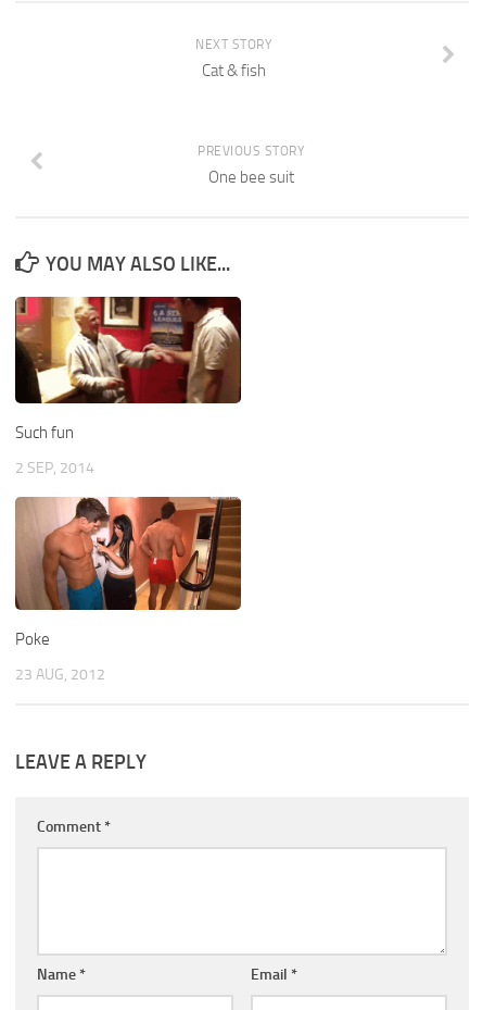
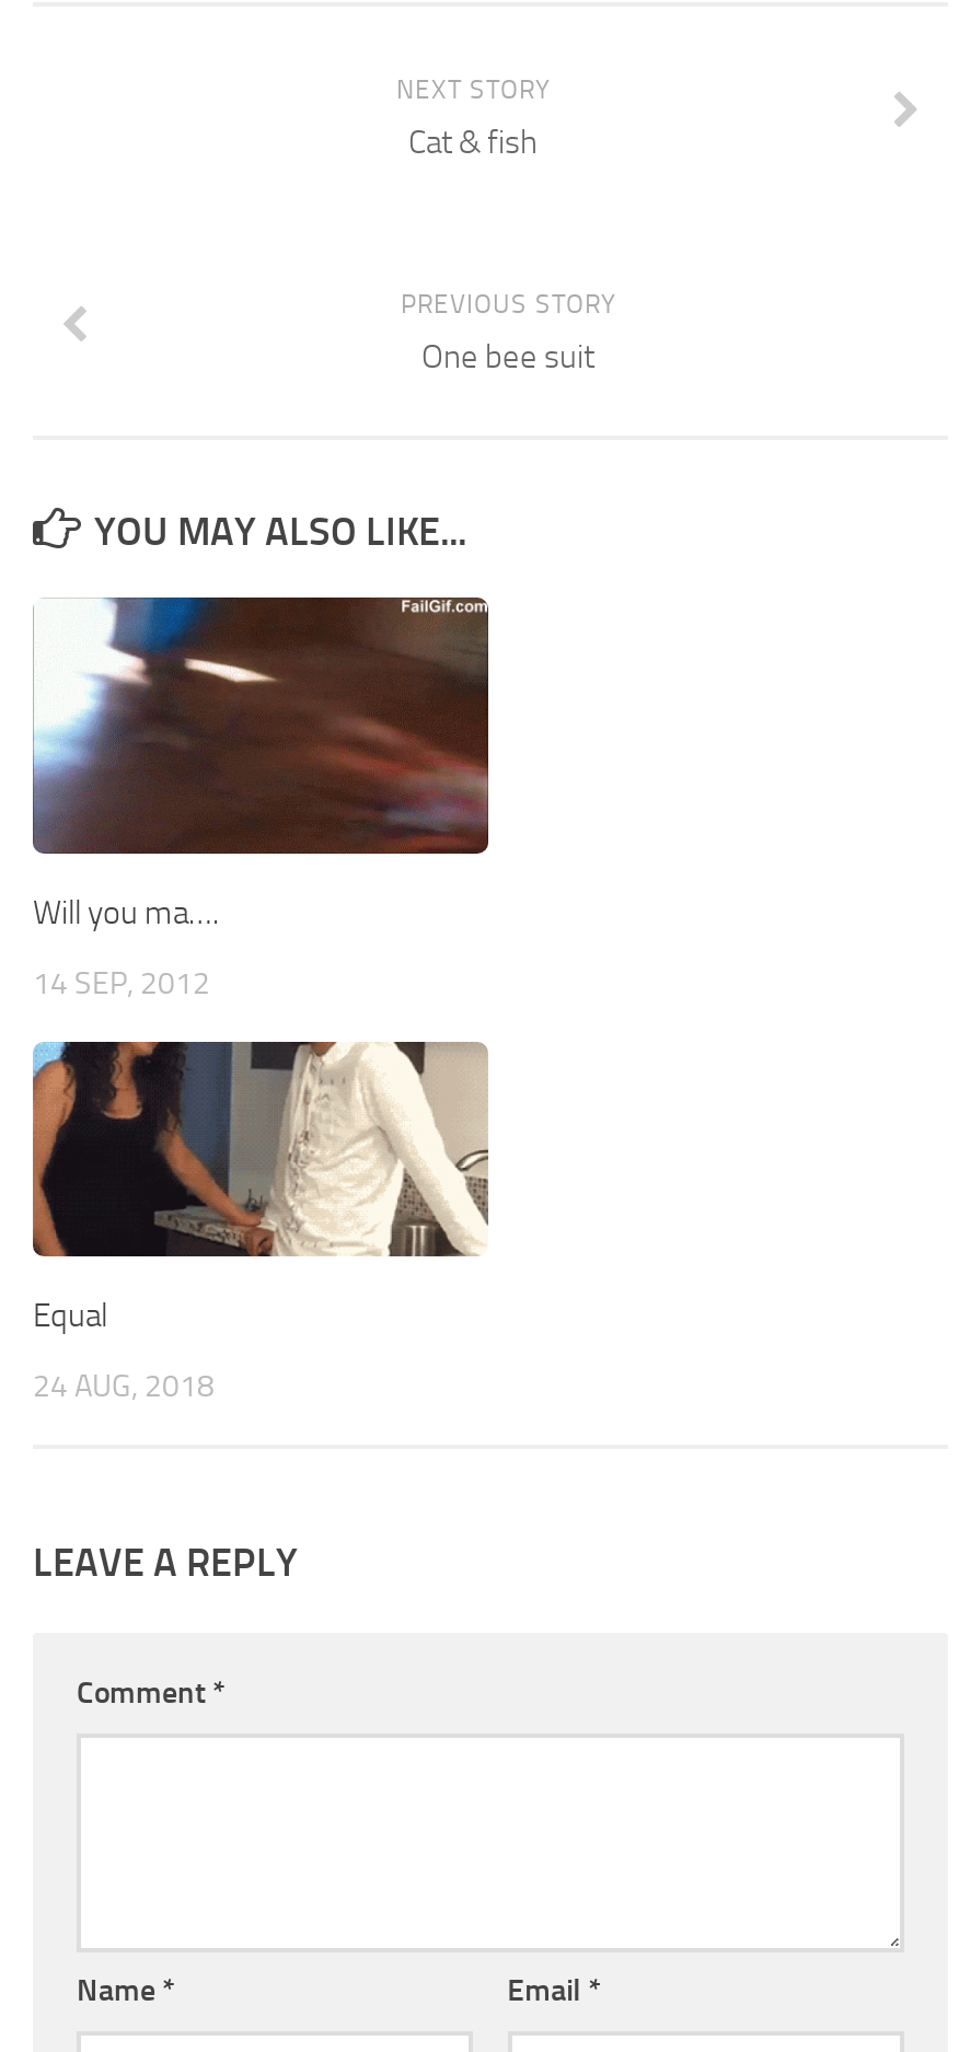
- [image]
- Such fun
+ [image]
+ Will you ma….

- 2 SEP, 2014
+ 14 SEP, 2012

- [image]
- Poke
+ [image]
+ Equal

- 23 AUG, 2012
+ 24 AUG, 2018
